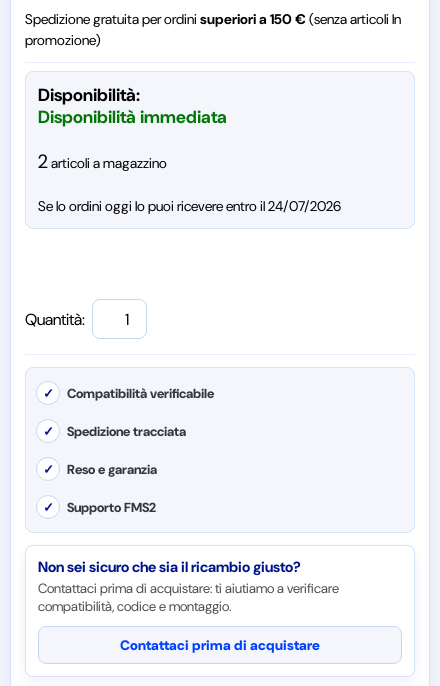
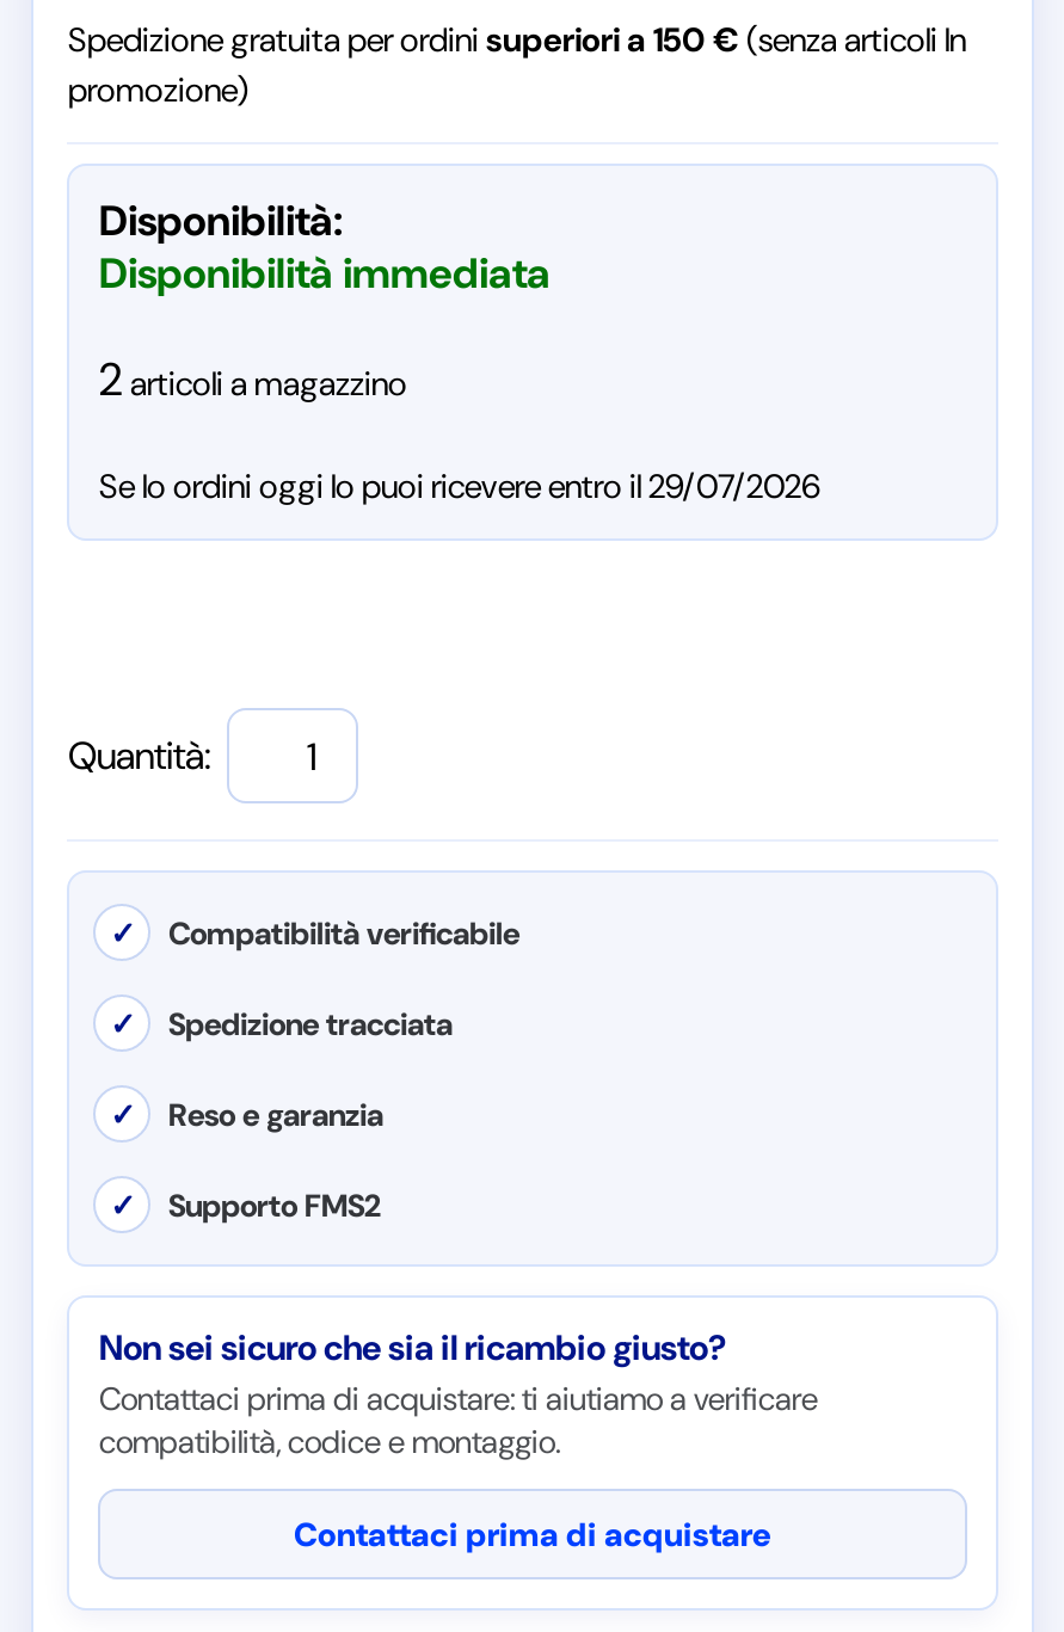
- Se lo ordini oggi lo puoi ricevere entro il 24/07/2026
+ Se lo ordini oggi lo puoi ricevere entro il 29/07/2026
